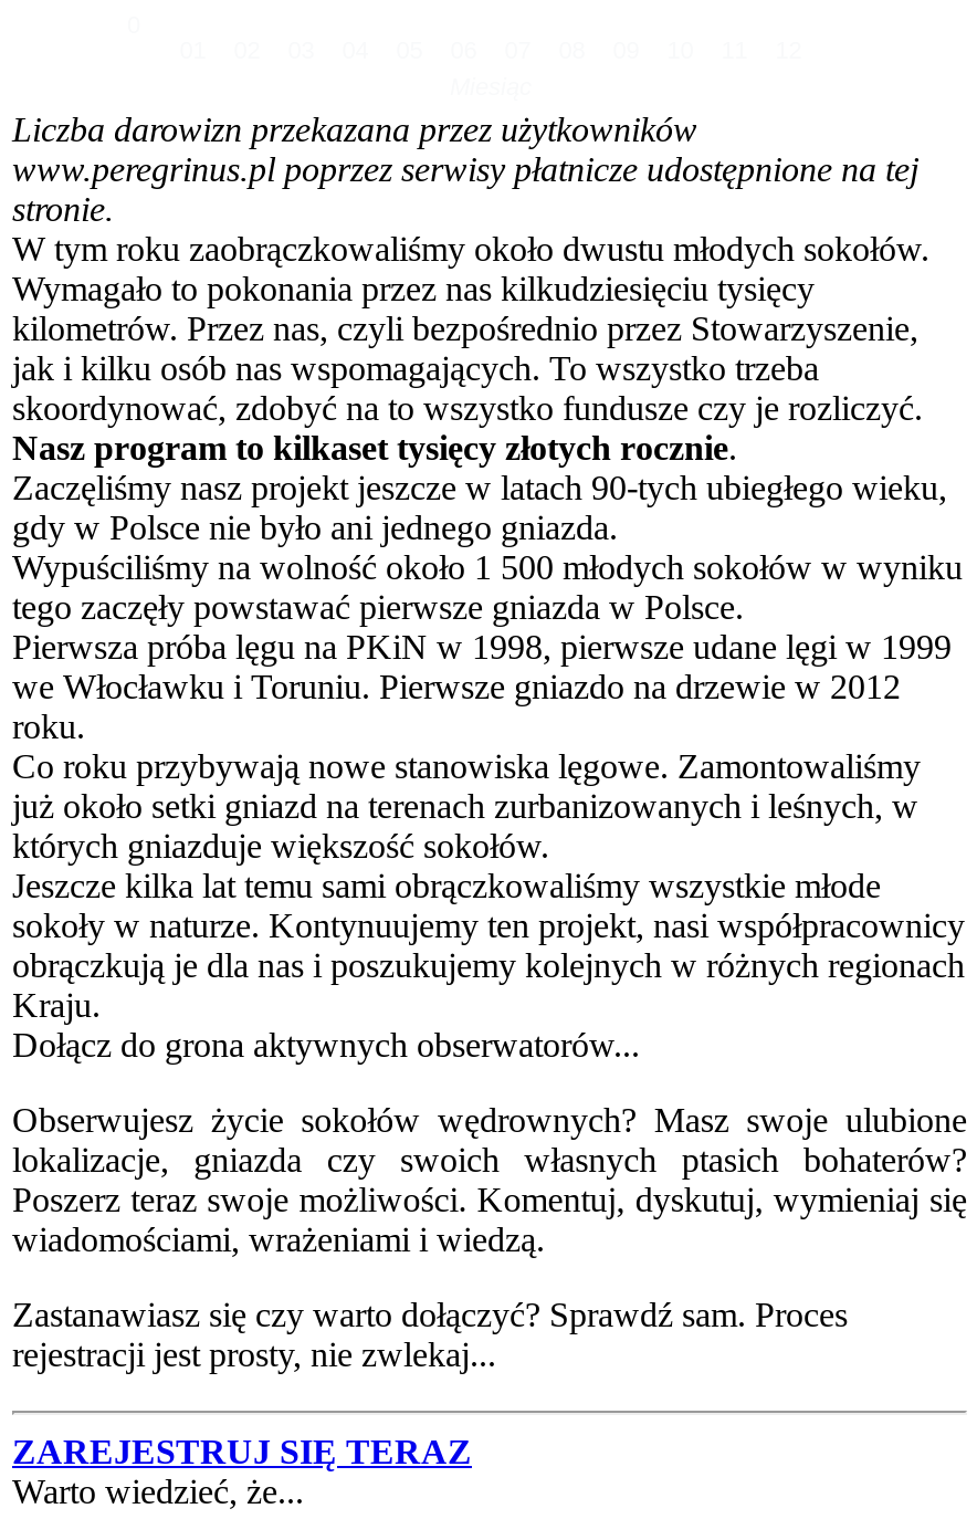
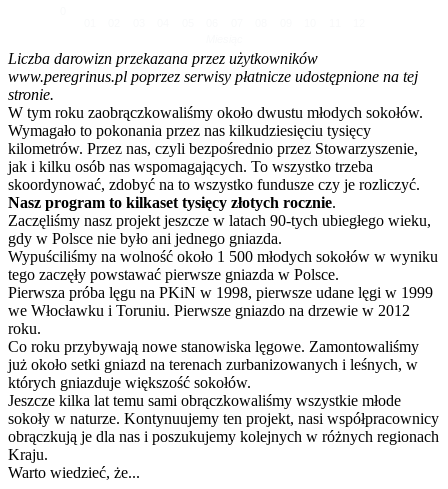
- Dołącz do grona aktywnych obserwatorów...
- Obserwujesz życie sokołów wędrownych? Masz swoje ulubione
- lokalizacje, gniazda czy swoich własnych ptasich bohaterów?
- Poszerz teraz swoje możliwości. Komentuj, dyskutuj, wymieniaj się
- wiadomościami, wrażeniami i wiedzą.
- Zastanawiasz się czy warto dołączyć? Sprawdź sam. Proces
- rejestracji jest prosty, nie zwlekaj...
- ZAREJESTRUJ SIĘ TERAZ
